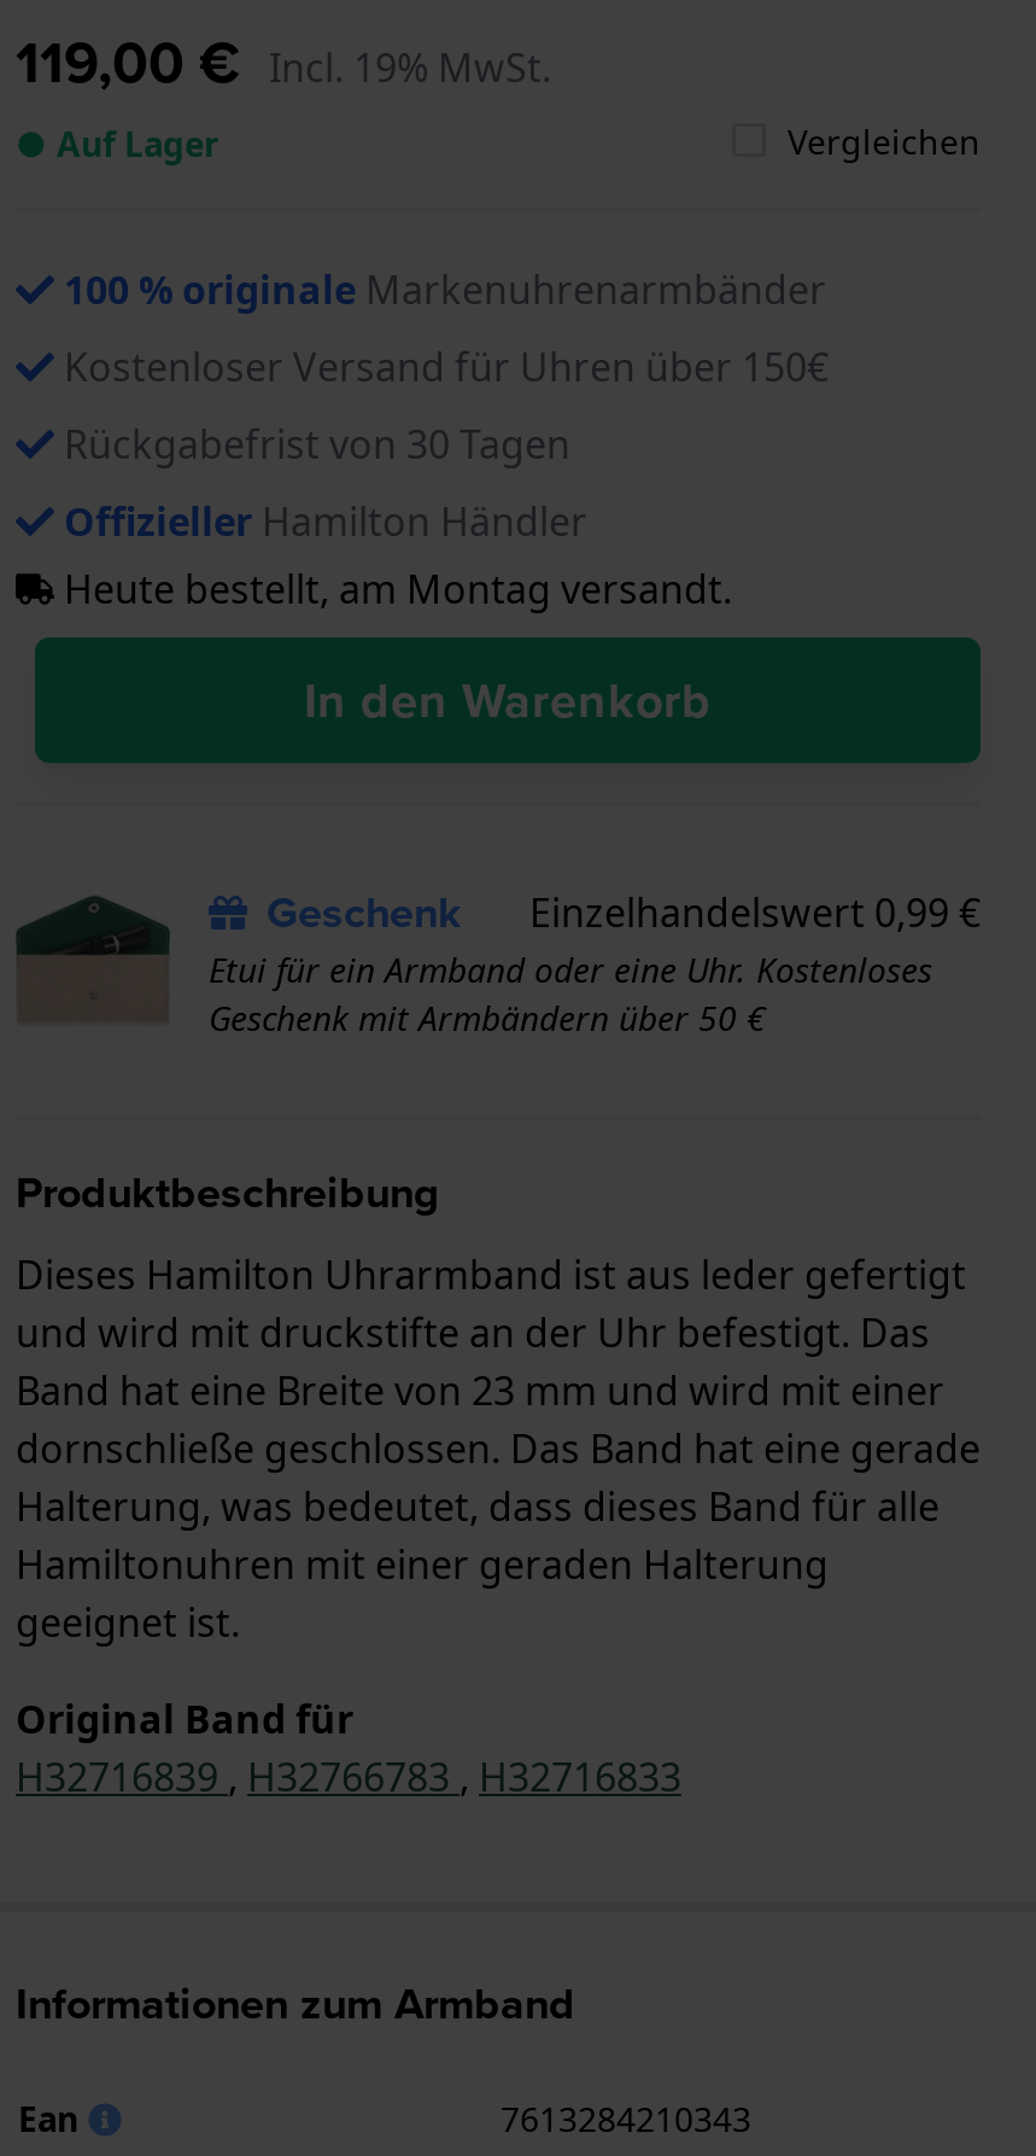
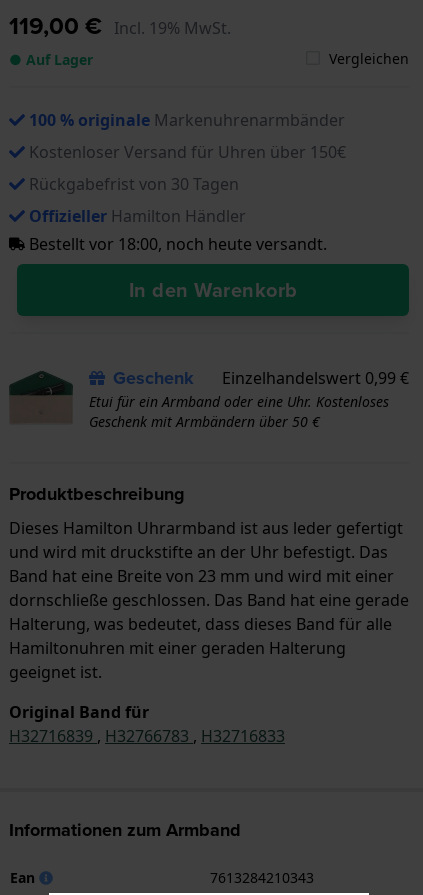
- Heute bestellt, am Montag versandt.
+ Bestellt vor 18:00, noch heute versandt.
